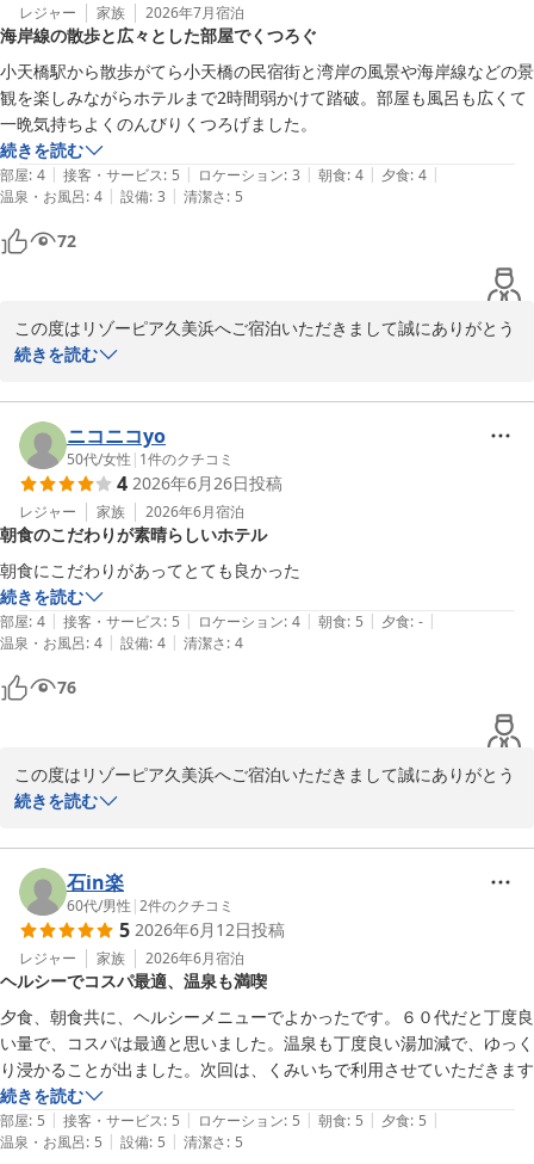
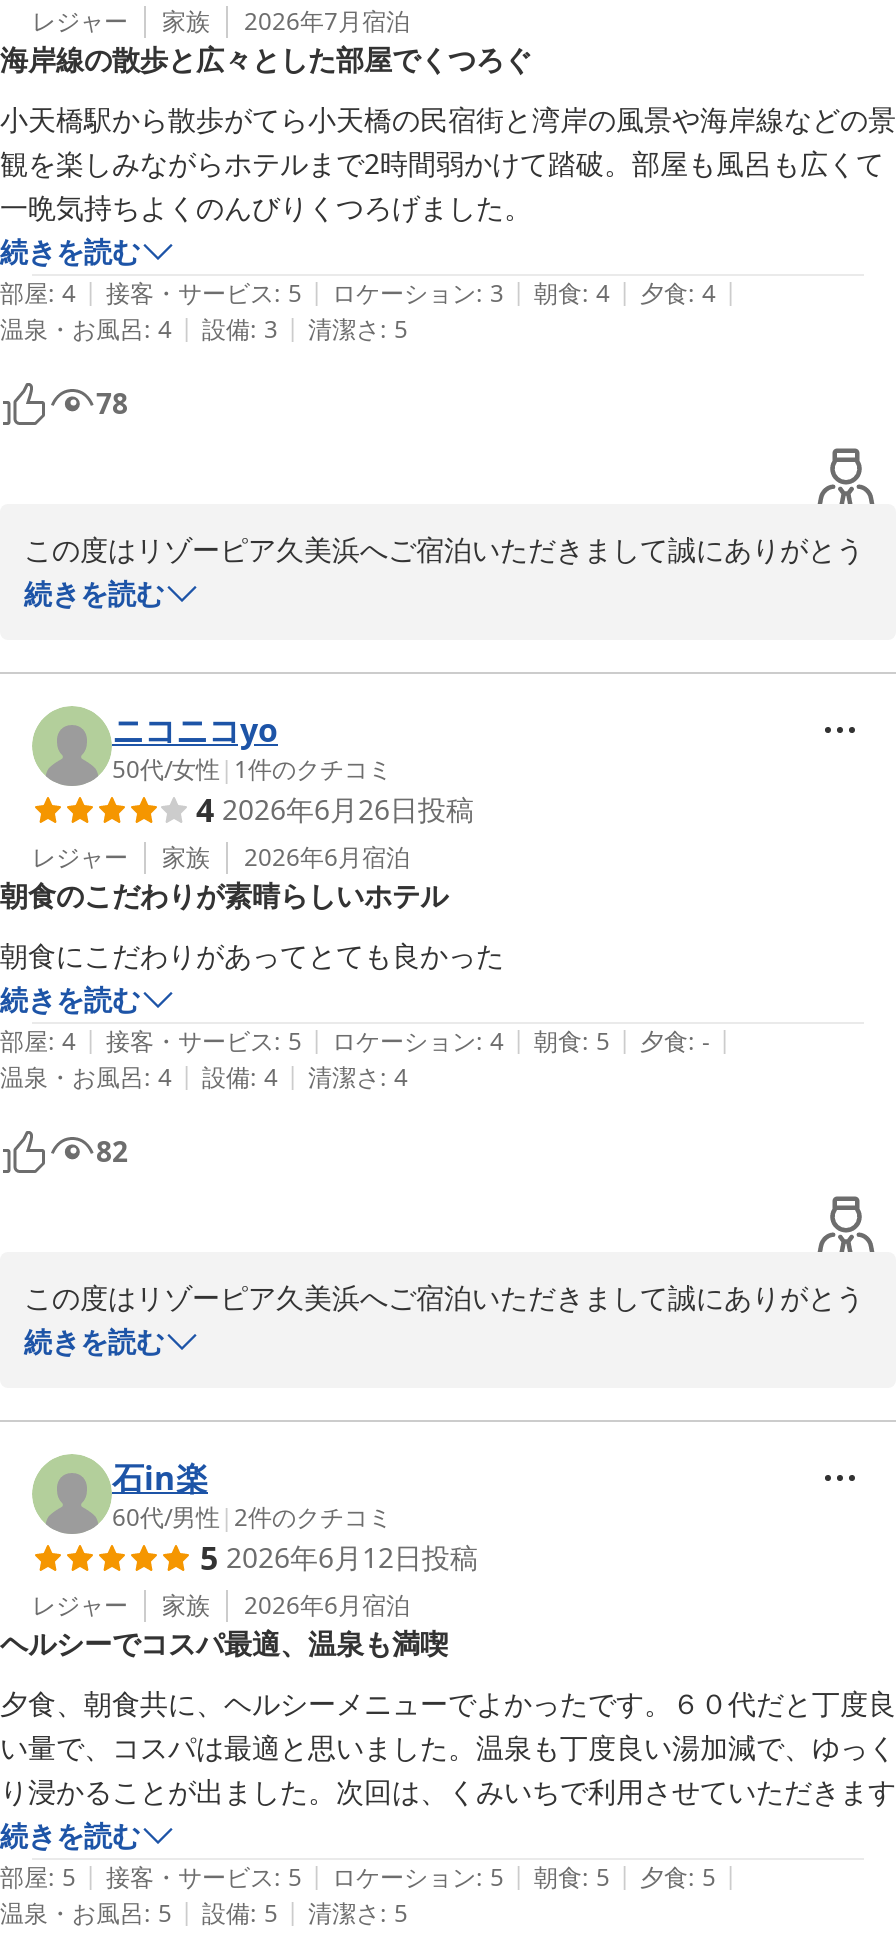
- 72
+ 78

- 76
+ 82
